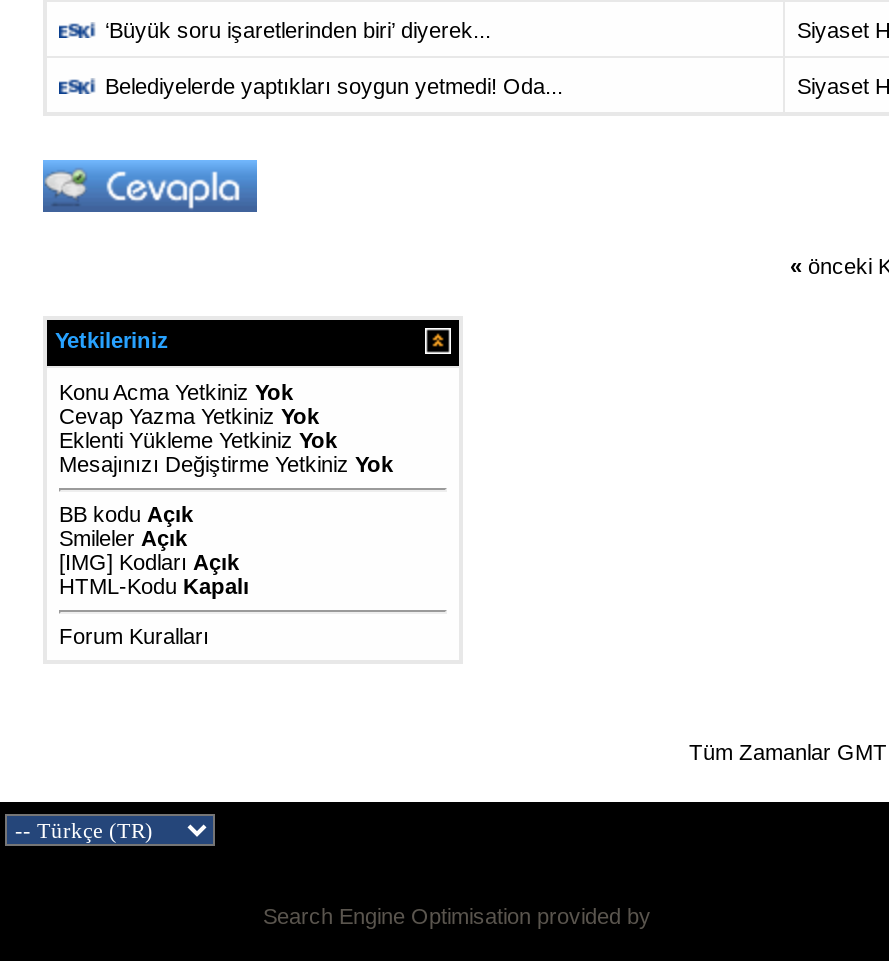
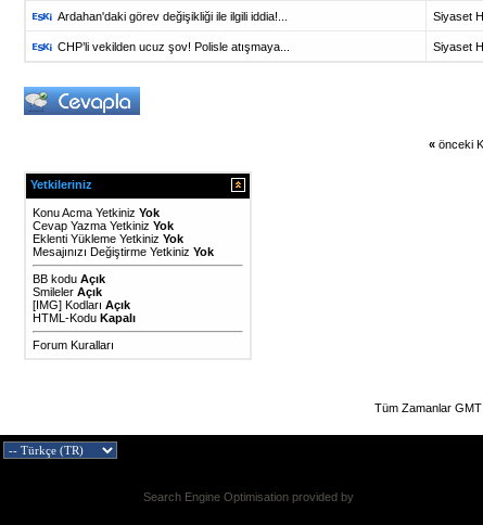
- ‘Büyük soru işaretlerinden biri’ diyerek...
+ Ardahan'daki görev değişikliği ile ilgili iddia!...

- Belediyelerde yaptıkları soygun yetmedi! Oda...
+ CHP’li vekilden ucuz şov! Polisle atışmaya...
